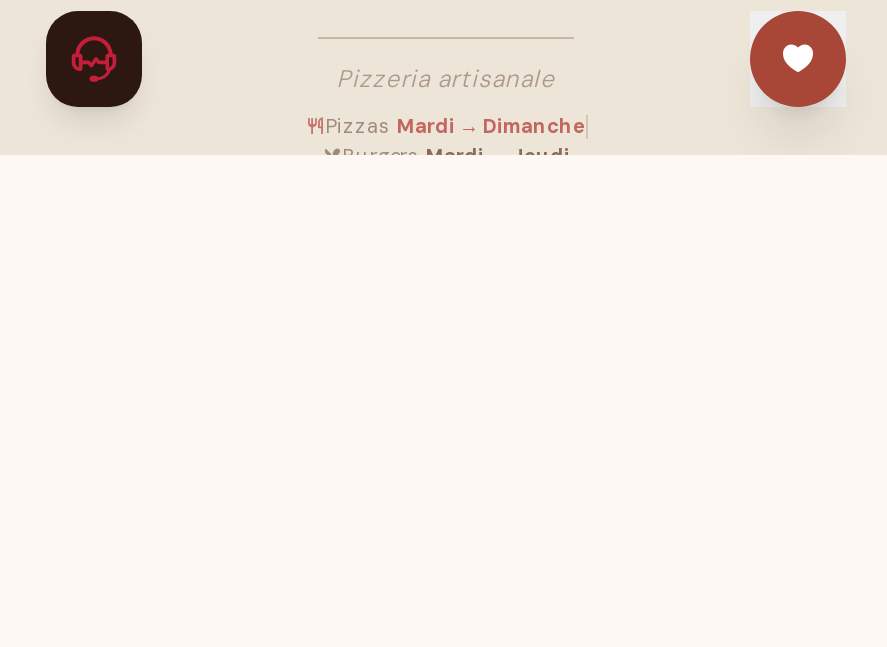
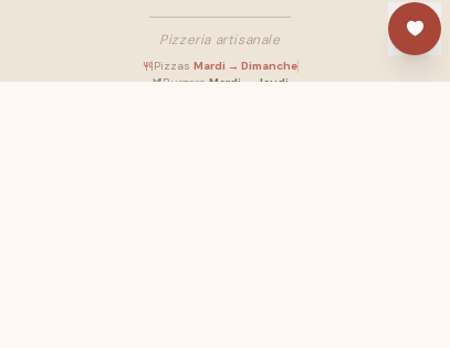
- [image]
